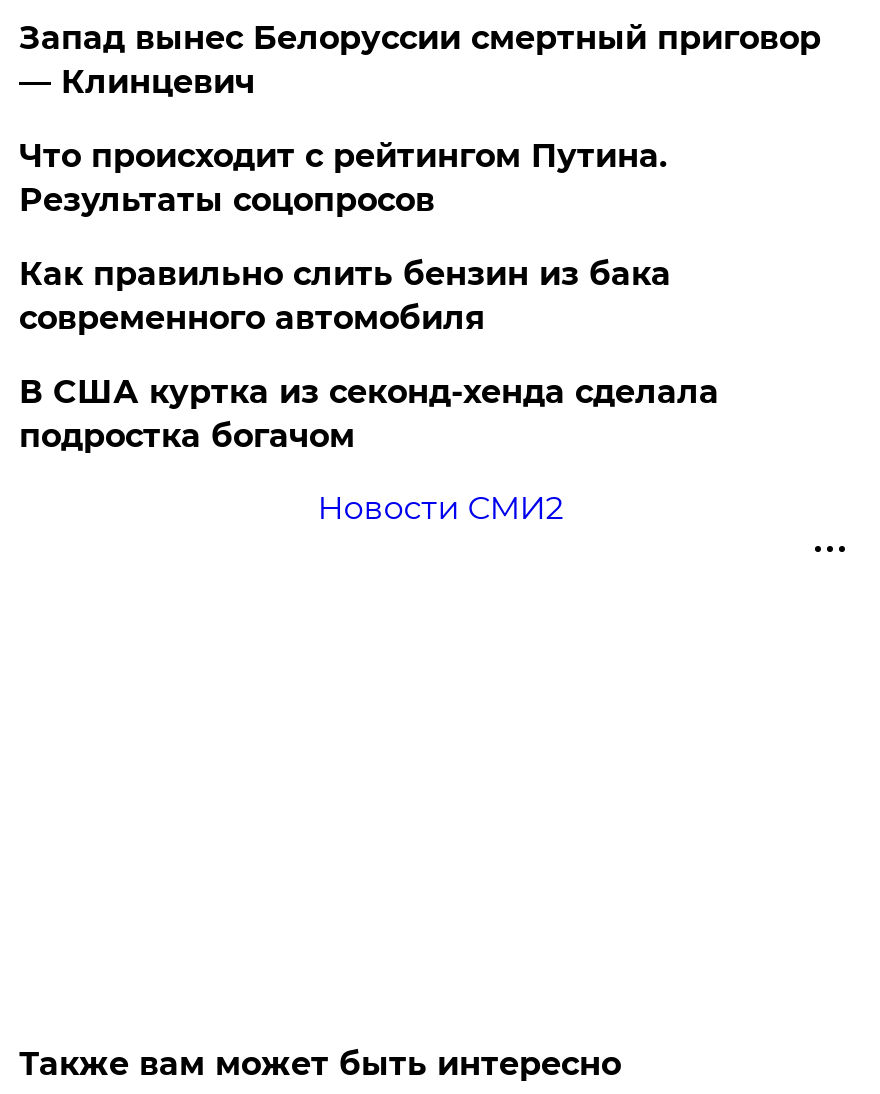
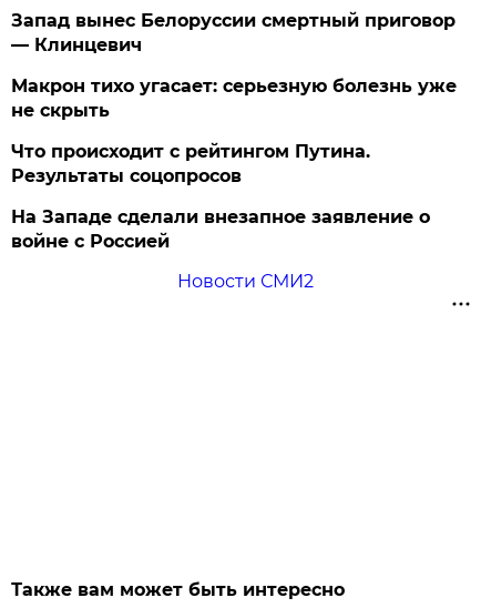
+ Макрон тихо угасает: серьезную болезнь уже
+ не скрыть

moved down: Что происходит с рейтингом Путина. | Результаты соцопросов

- Как правильно слить бензин из бака
- современного автомобиля
- В США куртка из секонд-хенда сделала
- подростка богачом
+ На Западе сделали внезапное заявление о
+ войне с Россией
